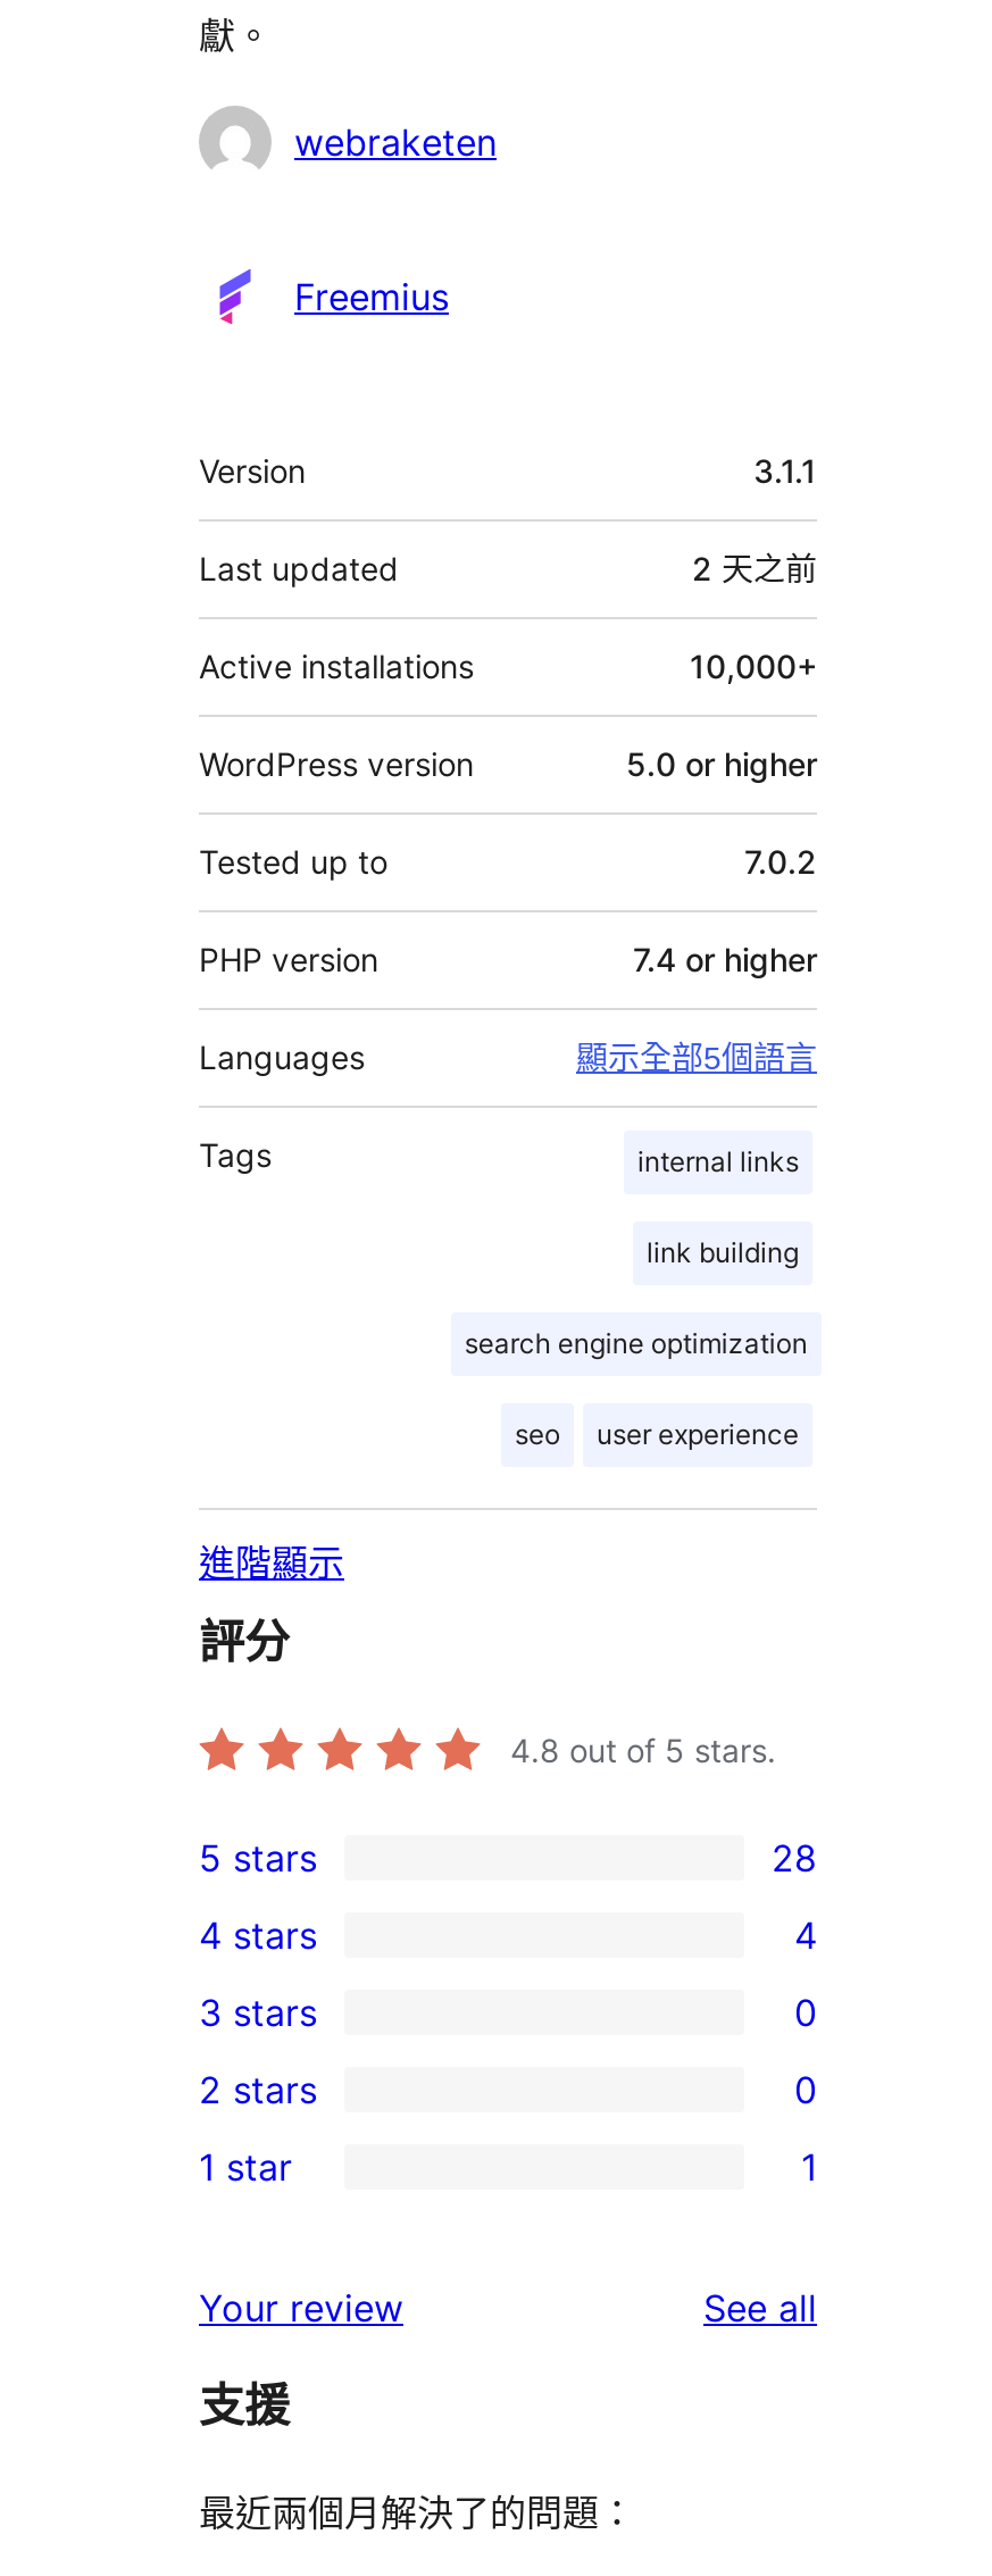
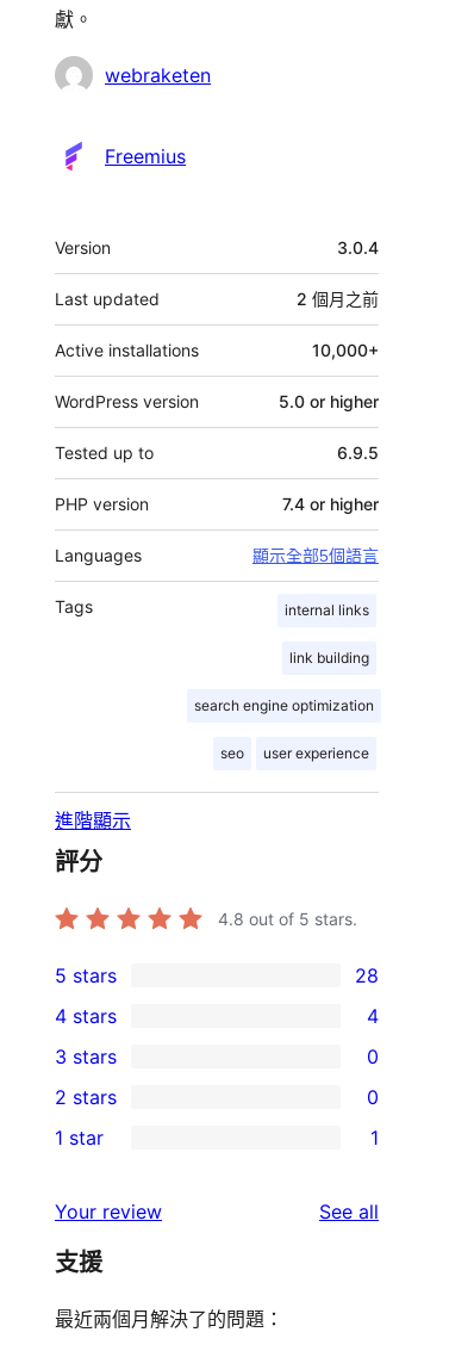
- 3.1.1
+ 3.0.4

- 2 天之前
+ 2 個月之前

- 7.0.2
+ 6.9.5
